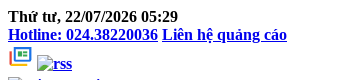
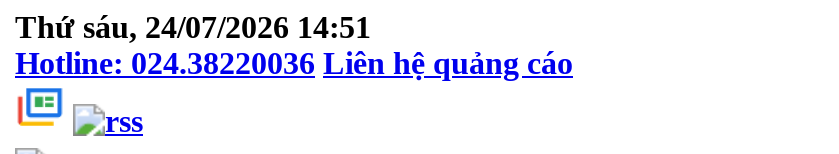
- Thứ tư, 22/07/2026 05:29
+ Thứ sáu, 24/07/2026 14:51
